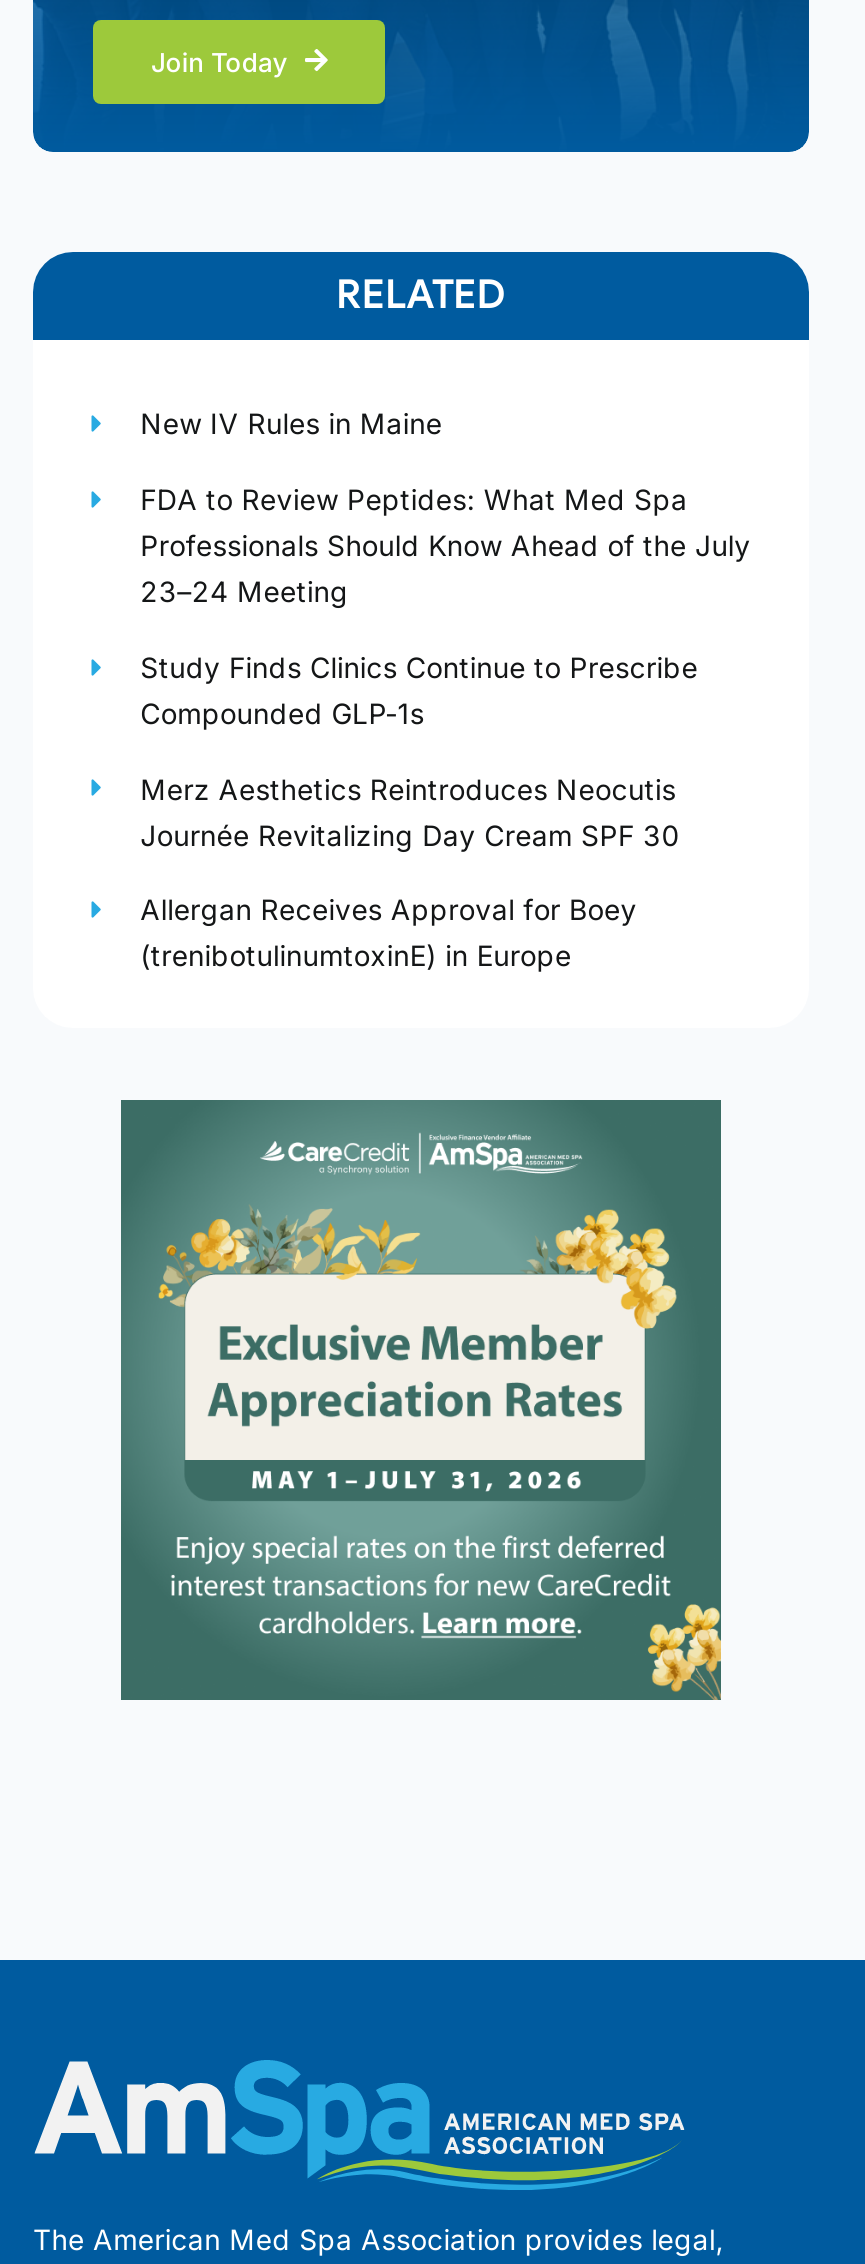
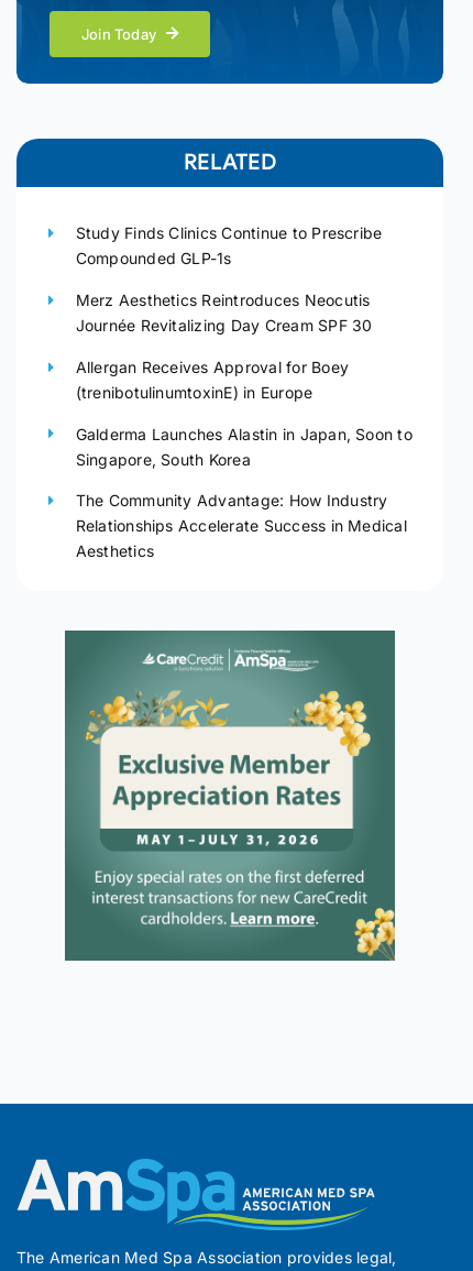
- New IV Rules in Maine
- FDA to Review Peptides: What Med Spa
- Professionals Should Know Ahead of the July
- 23–24 Meeting

moved up: Study Finds Clinics Continue to Prescribe | Compounded GLP-1s | Merz Aesthetics Reintroduces Neocutis | Journée Revitalizing Day Cream SPF 30 | Allergan Receives Approval for Boey | (trenibotulinumtoxinE) in Europe

+ Galderma Launches Alastin in Japan, Soon to
+ Singapore, South Korea
+ The Community Advantage: How Industry
+ Relationships Accelerate Success in Medical
+ Aesthetics
